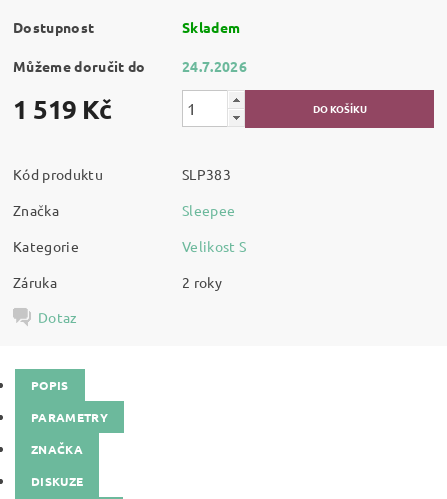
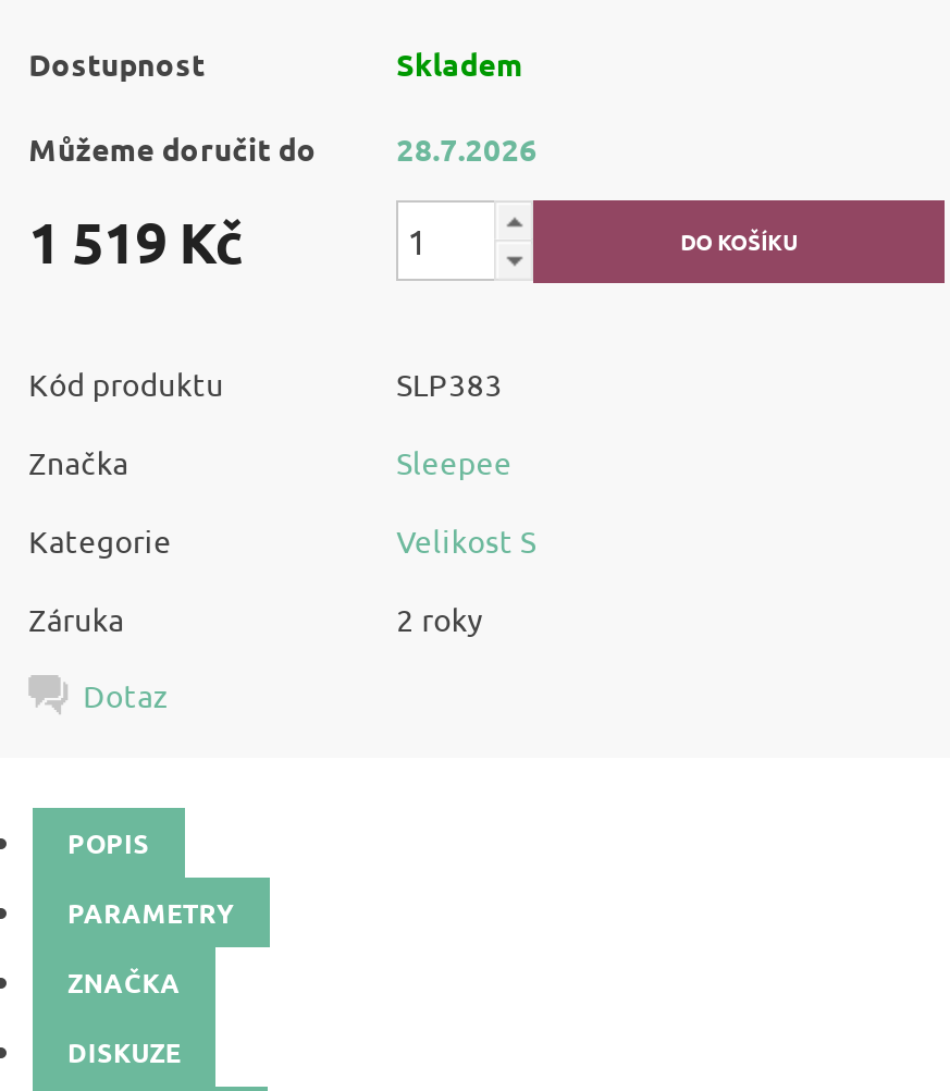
- 24.7.2026
+ 28.7.2026
